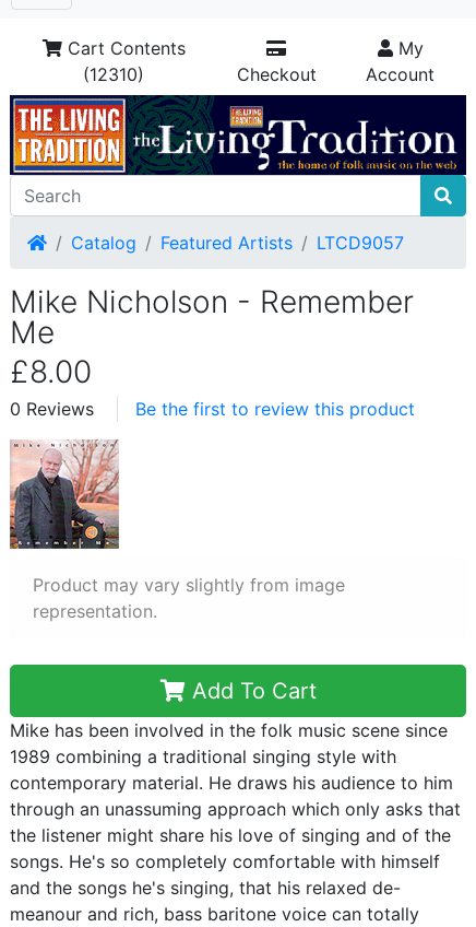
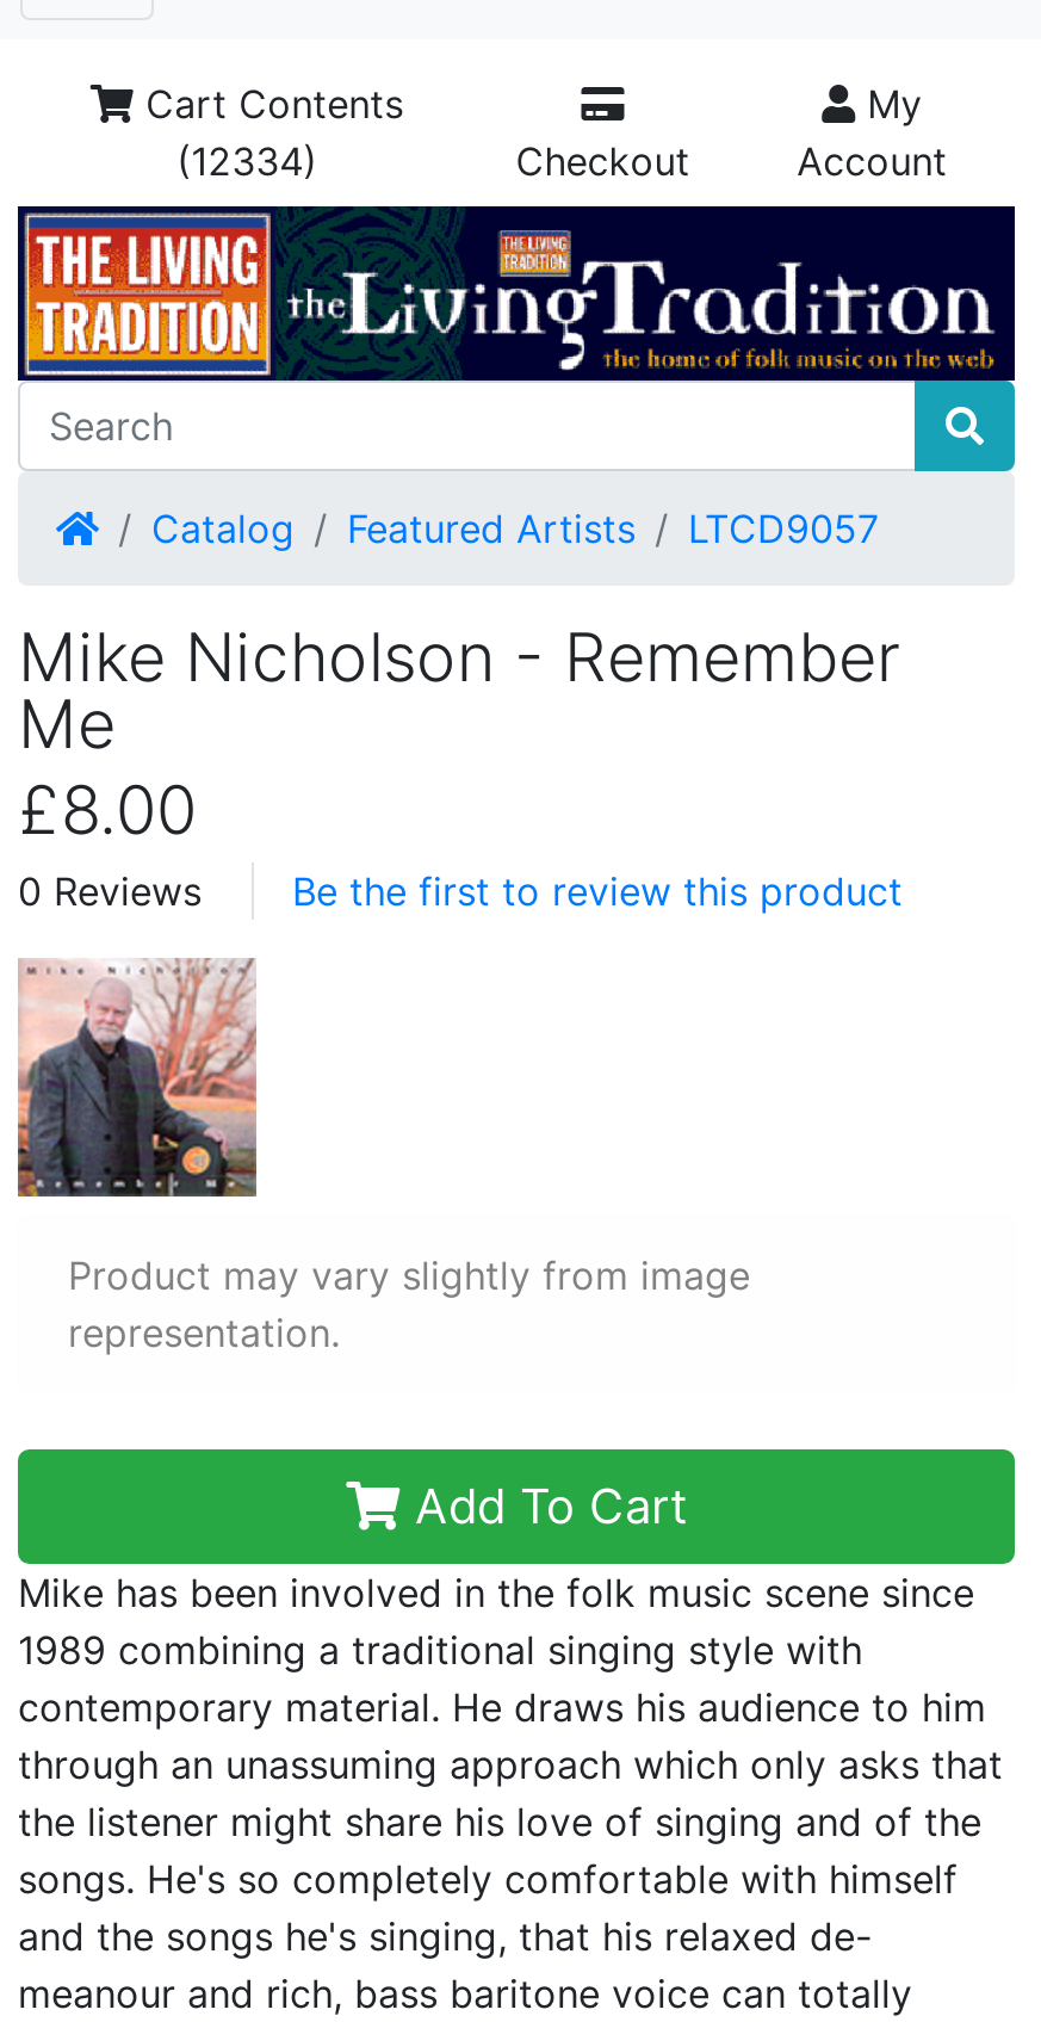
- (12310)
+ (12334)
